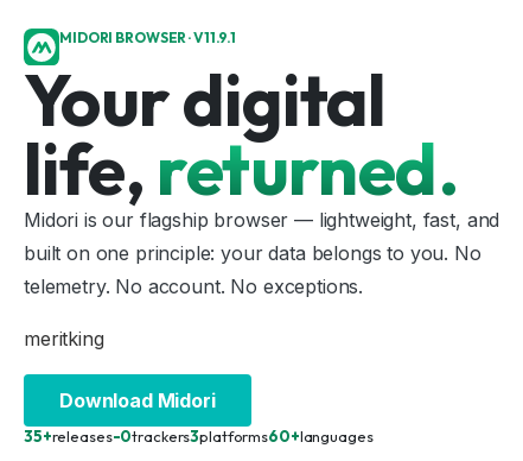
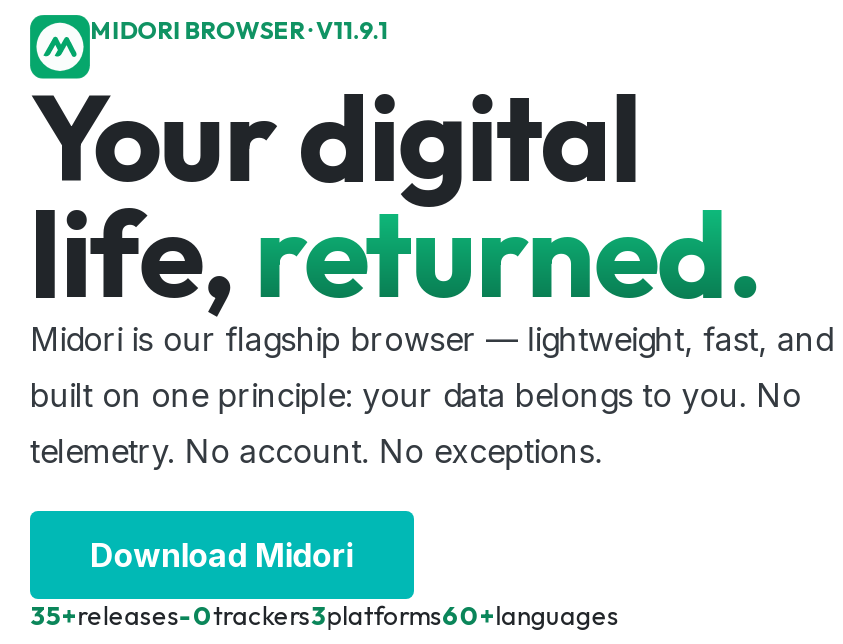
- meritking
